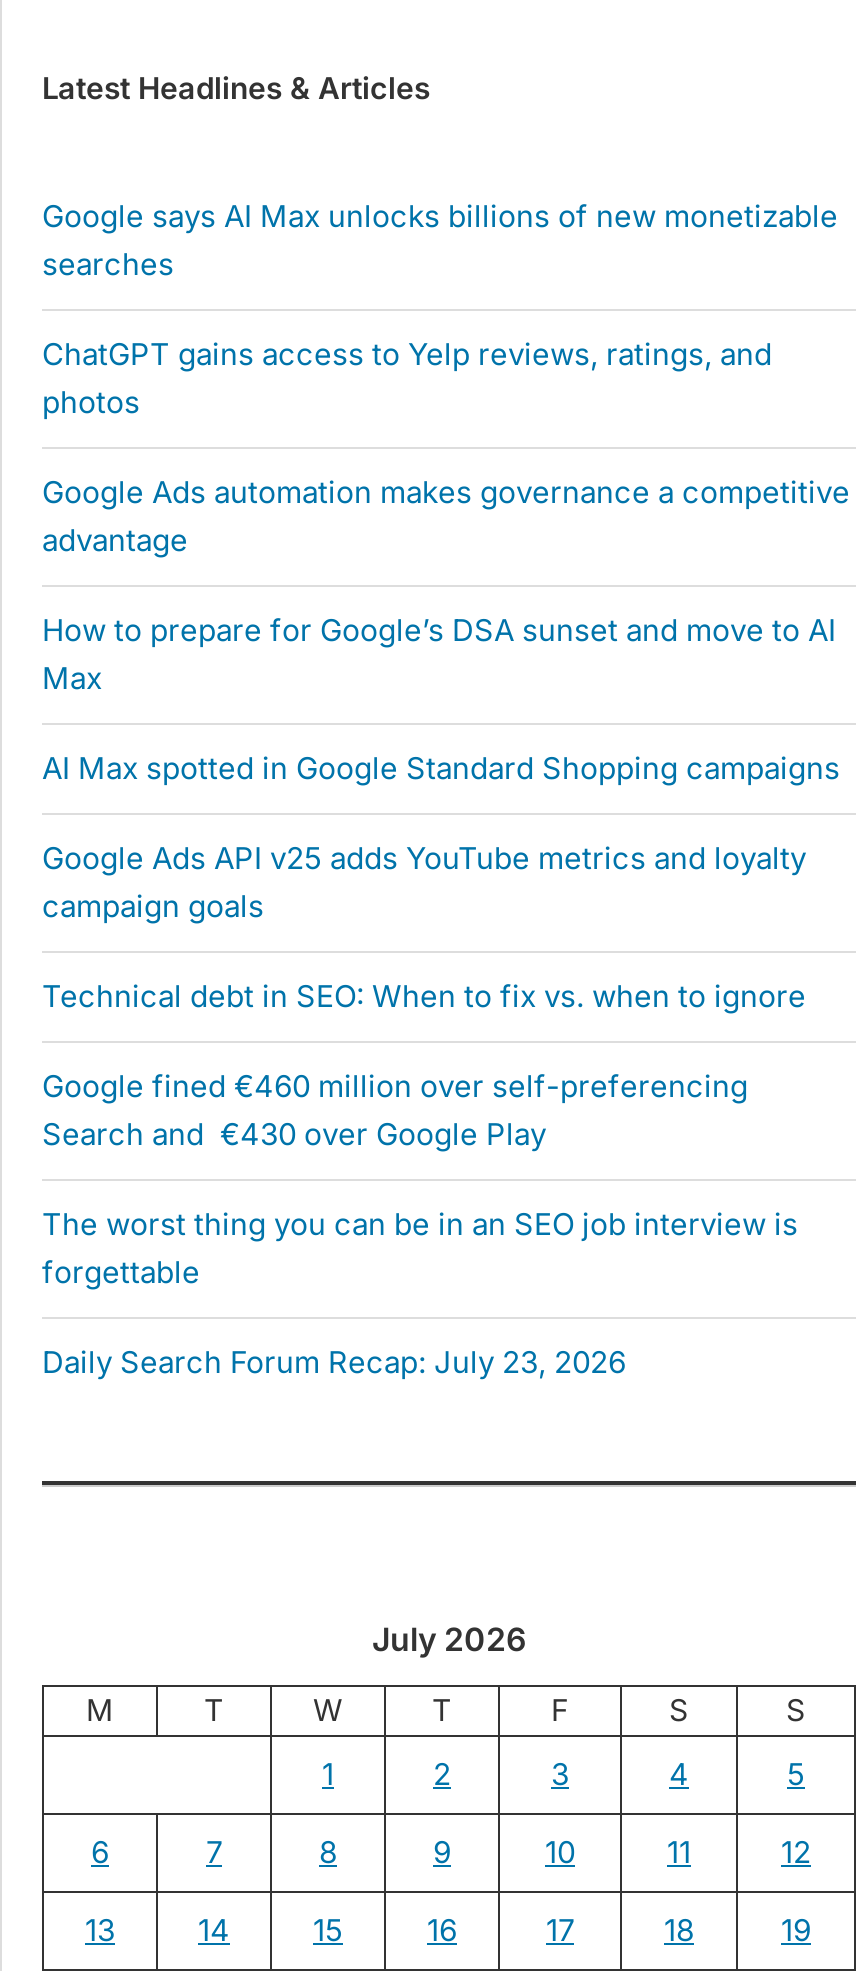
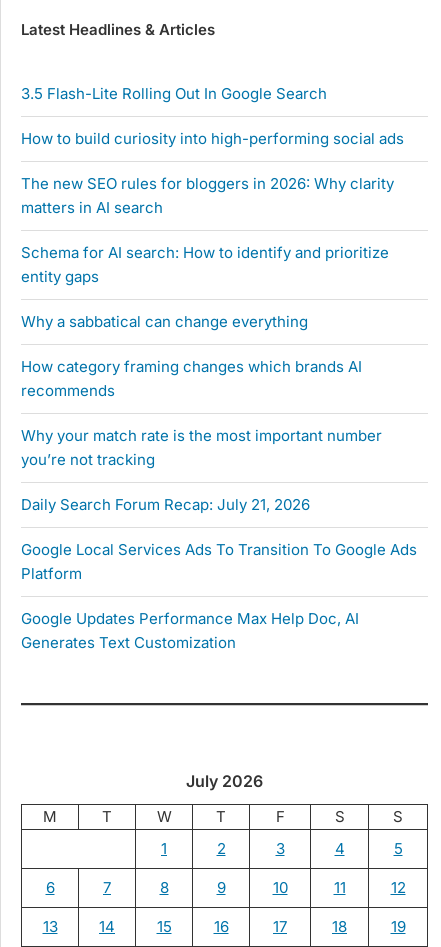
- Google says AI Max unlocks billions of new monetizable
- searches
+ 3.5 Flash-Lite Rolling Out In Google Search

- ChatGPT gains access to Yelp reviews, ratings, and
- photos
+ How to build curiosity into high-performing social ads

- Google Ads automation makes governance a competitive
- advantage
+ The new SEO rules for bloggers in 2026: Why clarity
+ matters in AI search

- How to prepare for Google’s DSA sunset and move to AI
- Max
+ Schema for AI search: How to identify and prioritize
+ entity gaps

- AI Max spotted in Google Standard Shopping campaigns
+ Why a sabbatical can change everything

- Google Ads API v25 adds YouTube metrics and loyalty
- campaign goals
+ How category framing changes which brands AI
+ recommends

- Technical debt in SEO: When to fix vs. when to ignore
+ Why your match rate is the most important number
+ you’re not tracking

- Google fined €460 million over self-preferencing
- Search and €430 over Google Play
+ Daily Search Forum Recap: July 21, 2026

- The worst thing you can be in an SEO job interview is
- forgettable
+ Google Local Services Ads To Transition To Google Ads
+ Platform

- Daily Search Forum Recap: July 23, 2026
+ Google Updates Performance Max Help Doc, AI
+ Generates Text Customization
